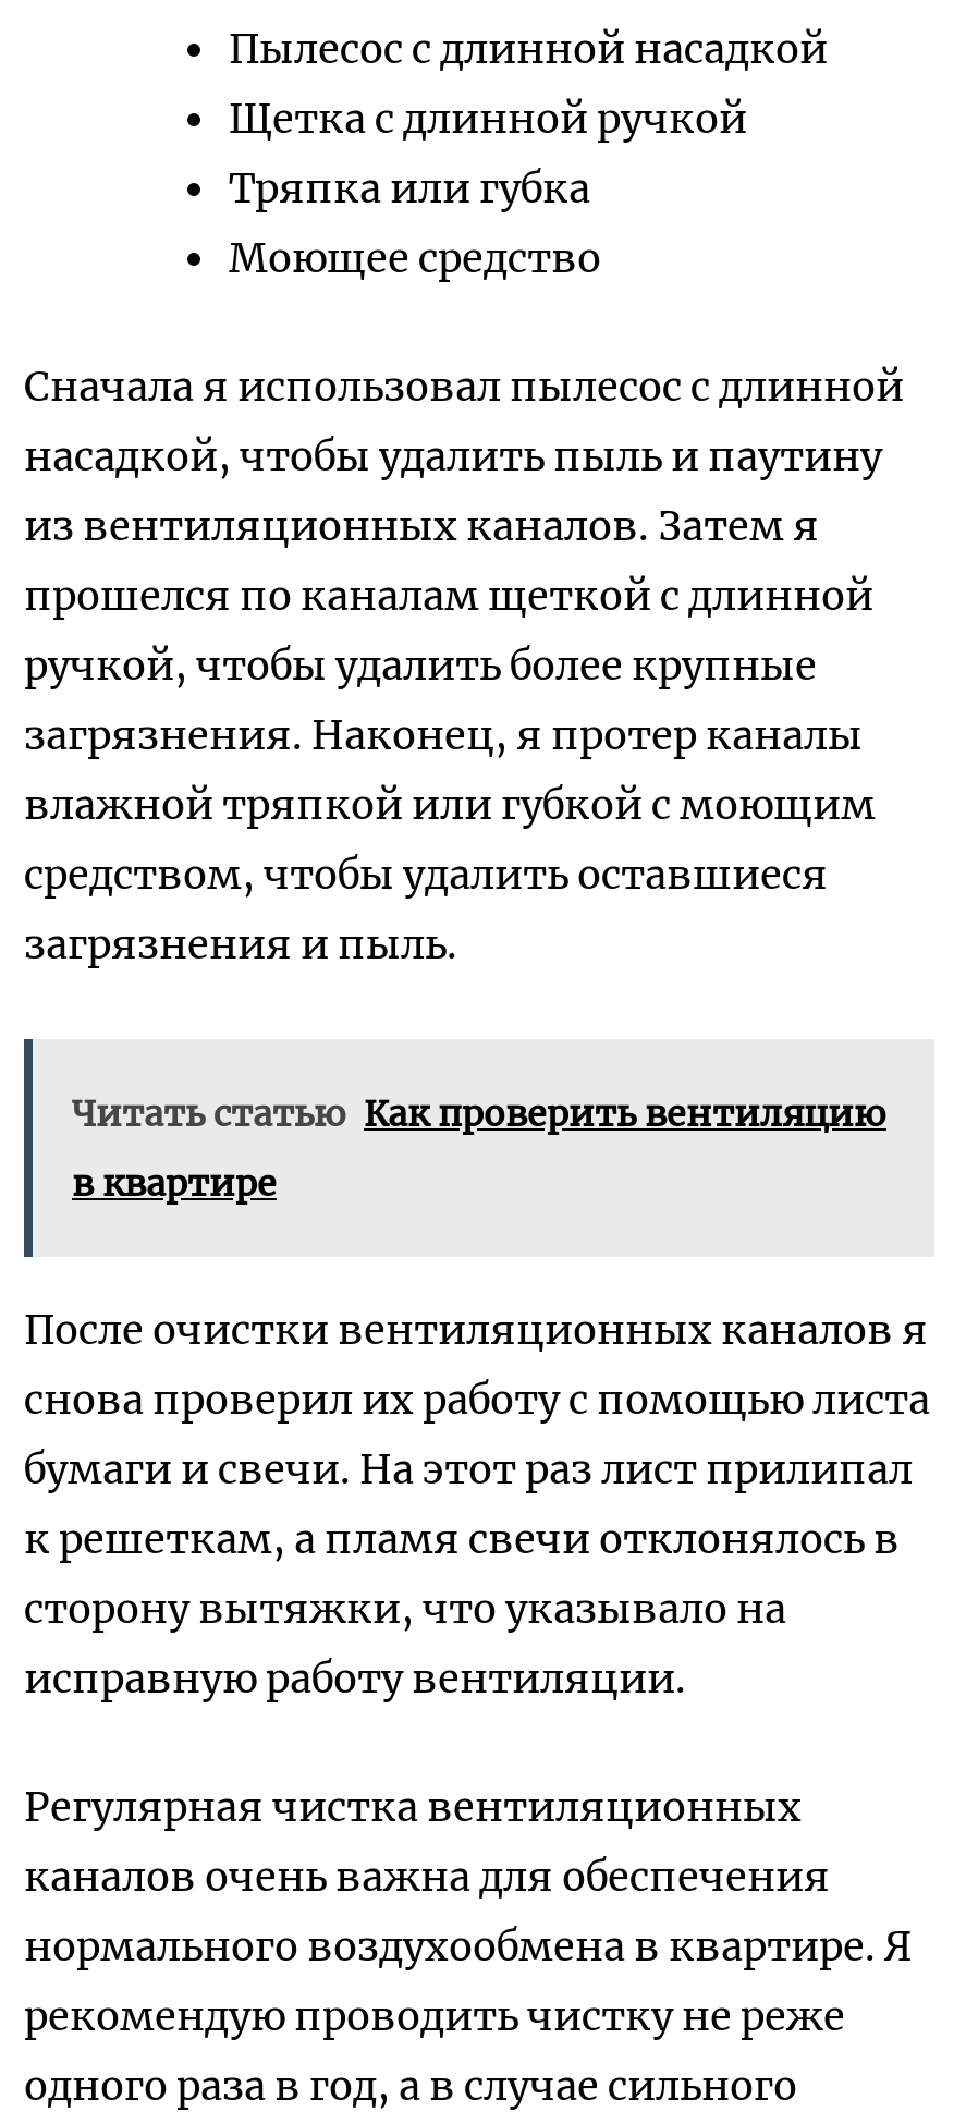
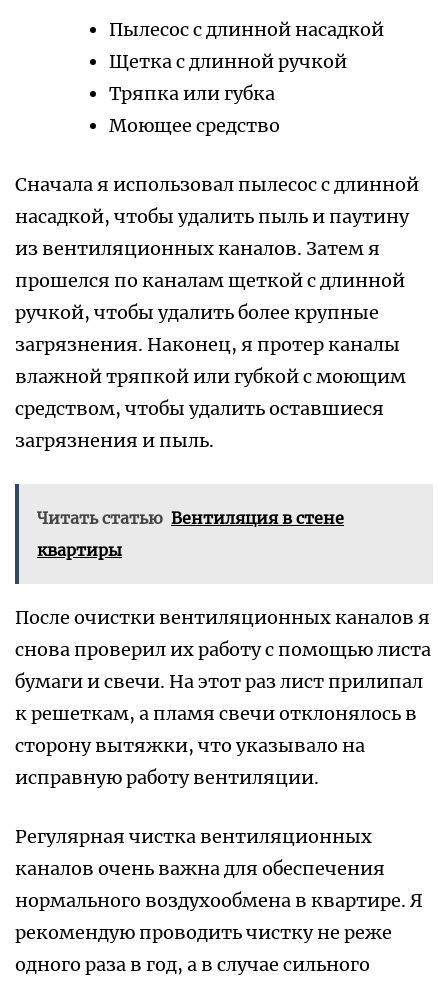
- Читать статью Как проверить вентиляцию
+ Читать статью Вентиляция в стене

- в квартире
+ квартиры
